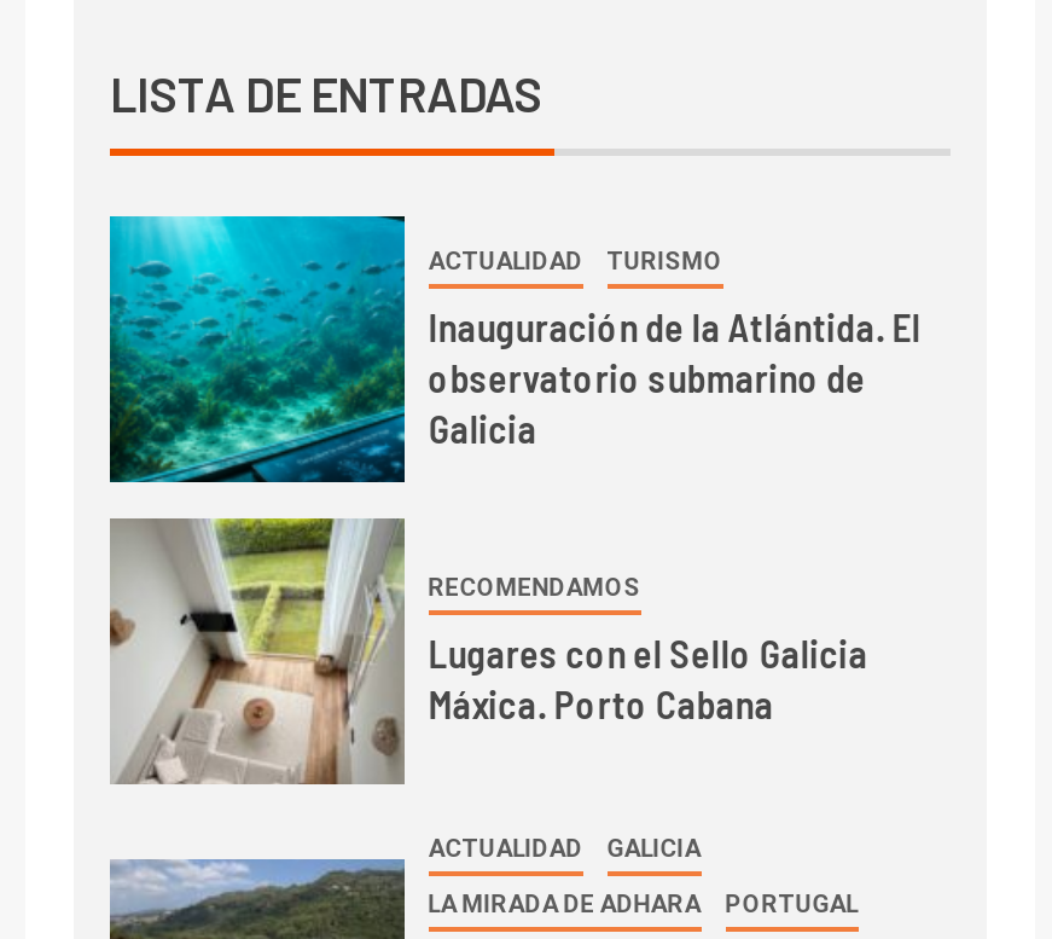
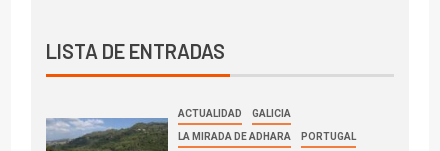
- [image]
- TURISMO
- Inauguración de la Atlántida. El
- observatorio submarino de
- Galicia

- [image]
- RECOMENDAMOS
- Lugares con el Sello Galicia
- Máxica. Porto Cabana
- ACTUALIDAD
